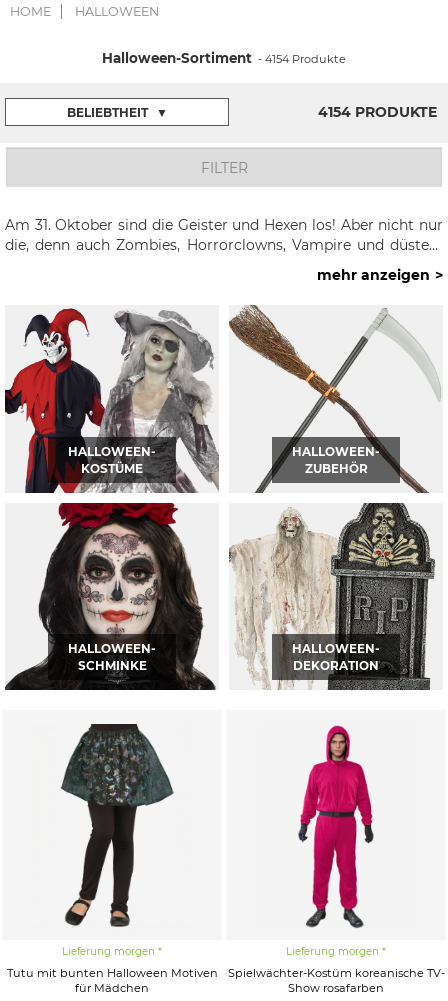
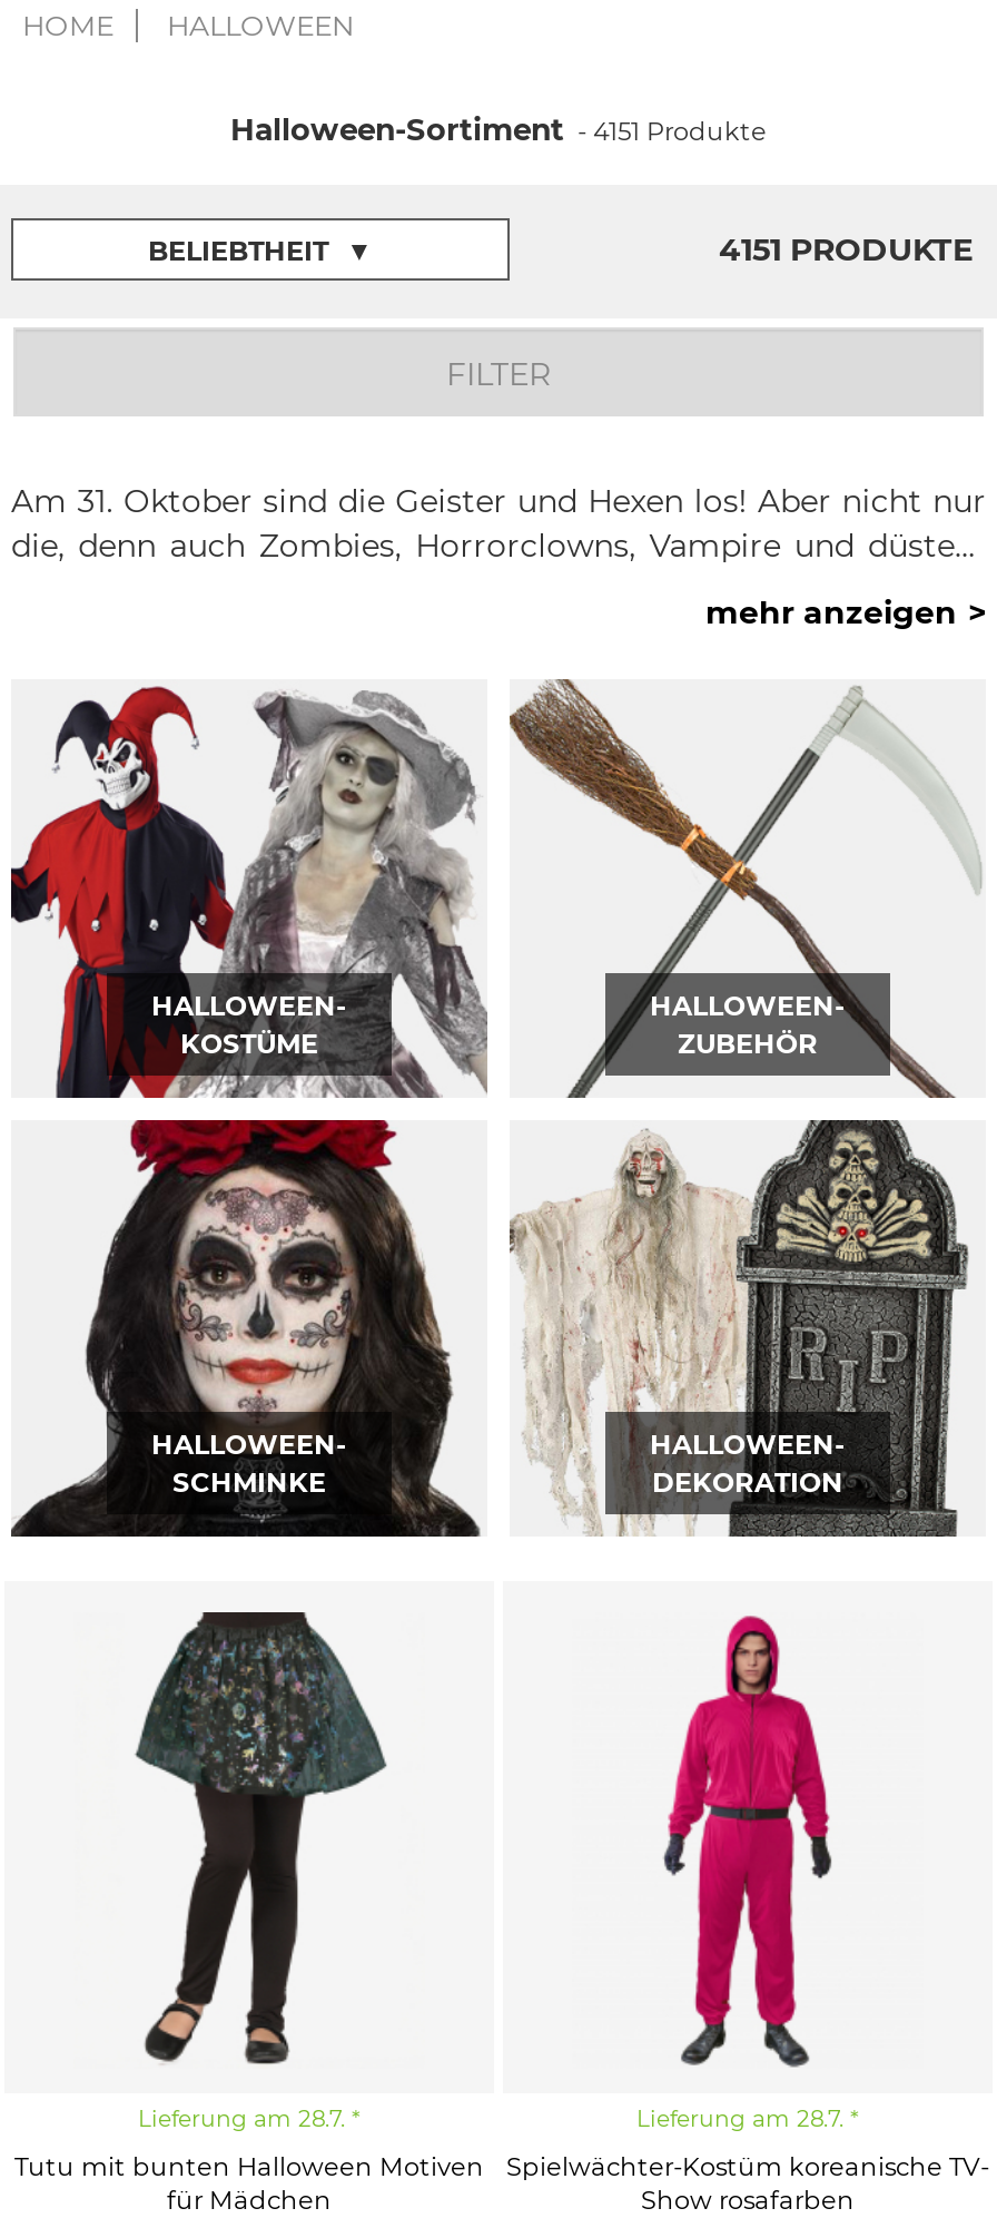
- Halloween-Sortiment - 4154 Produkte
+ Halloween-Sortiment - 4151 Produkte

- 4154 PRODUKTE
+ 4151 PRODUKTE

- Lieferung morgen
+ Lieferung am 28.7.

- Lieferung morgen
+ Lieferung am 28.7.
